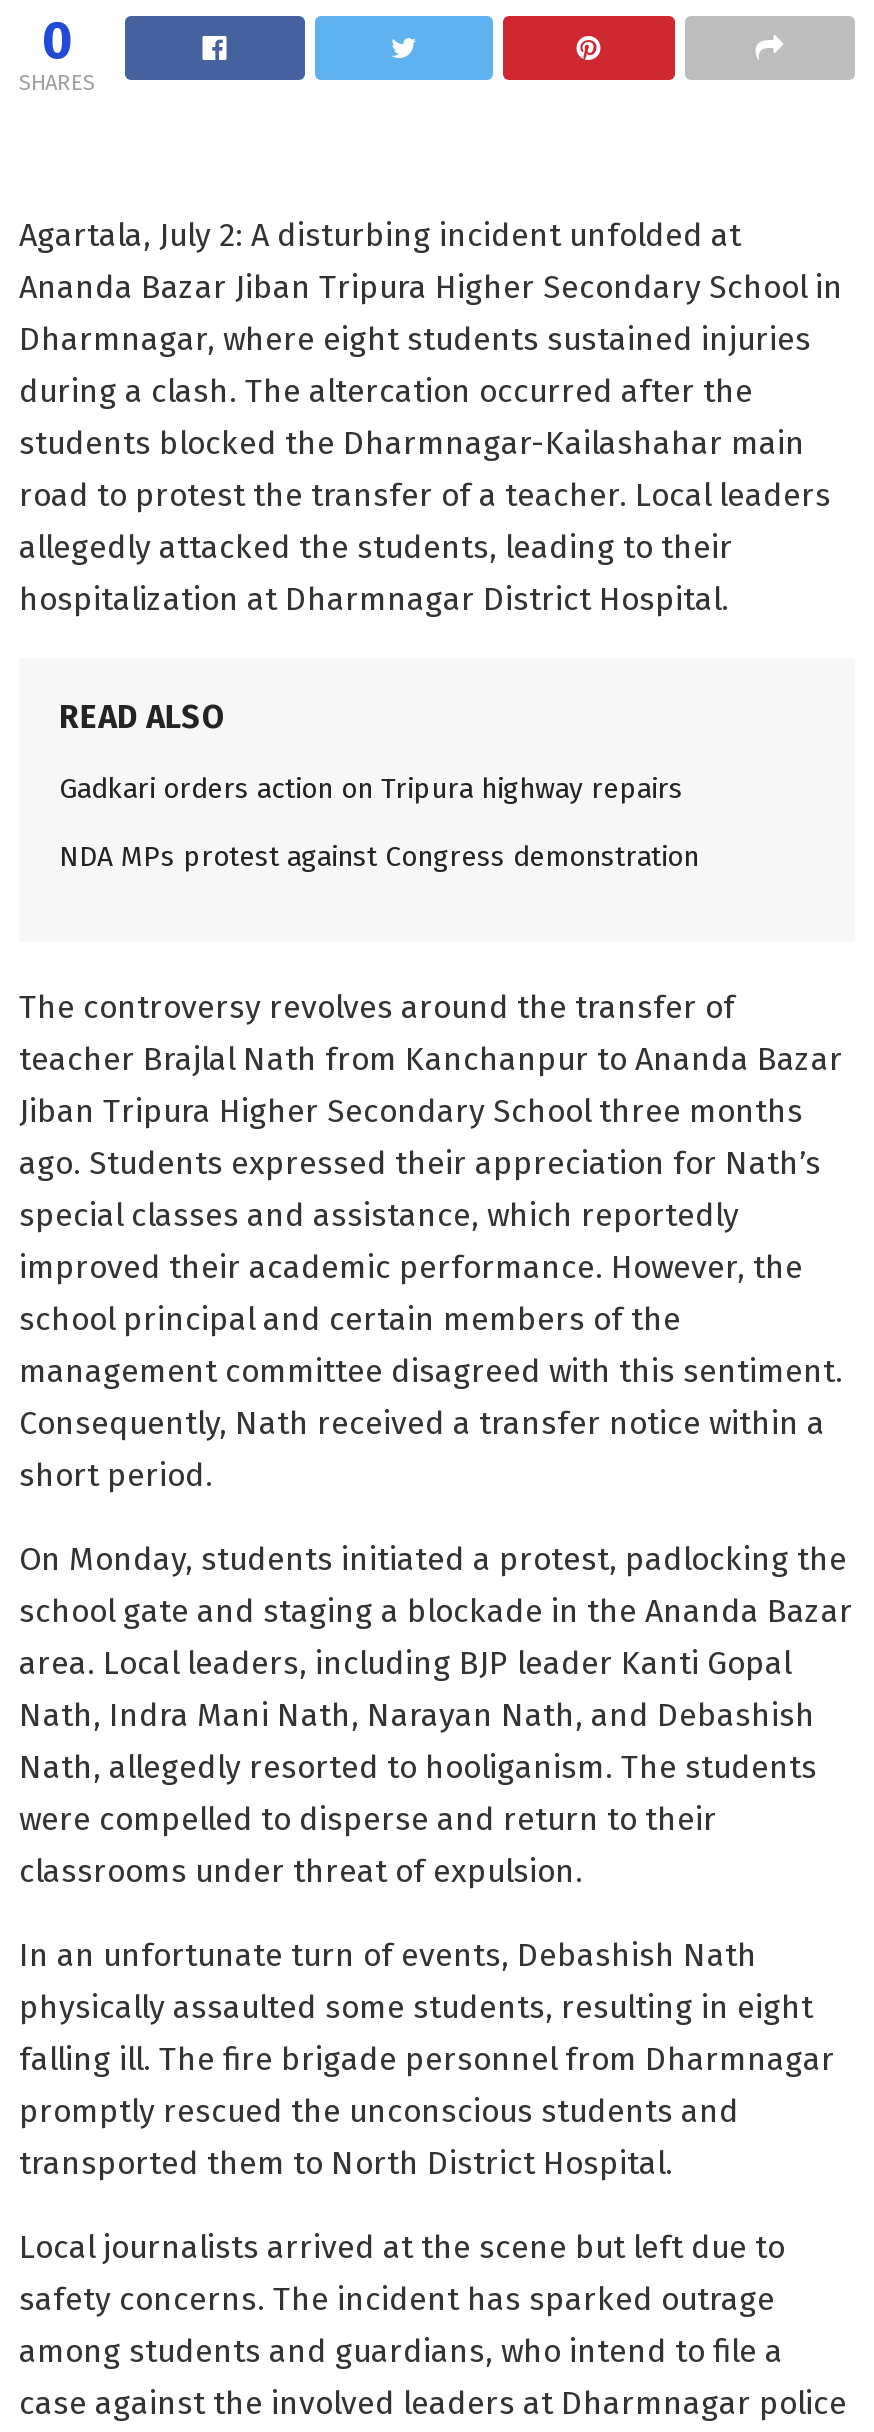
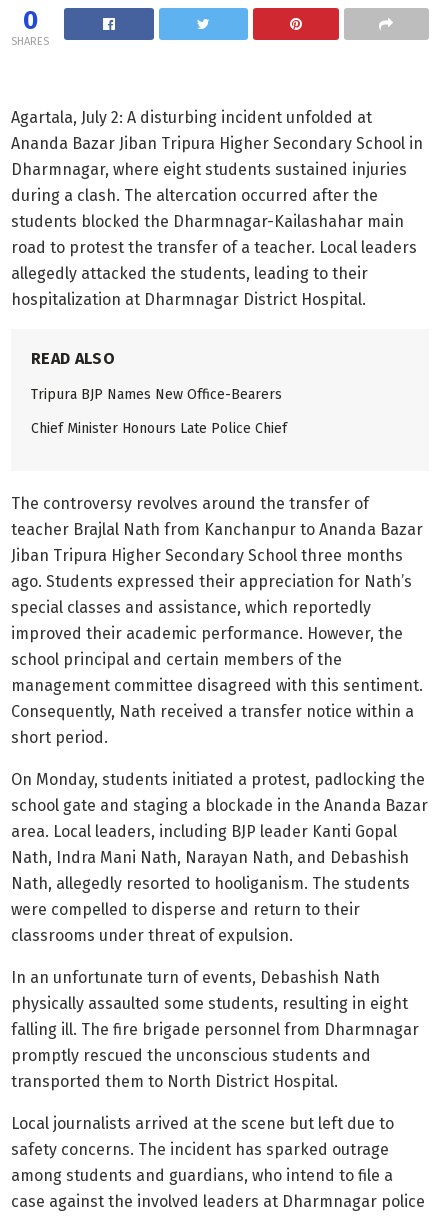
- Gadkari orders action on Tripura highway repairs
+ Tripura BJP Names New Office-Bearers

- NDA MPs protest against Congress demonstration
+ Chief Minister Honours Late Police Chief
